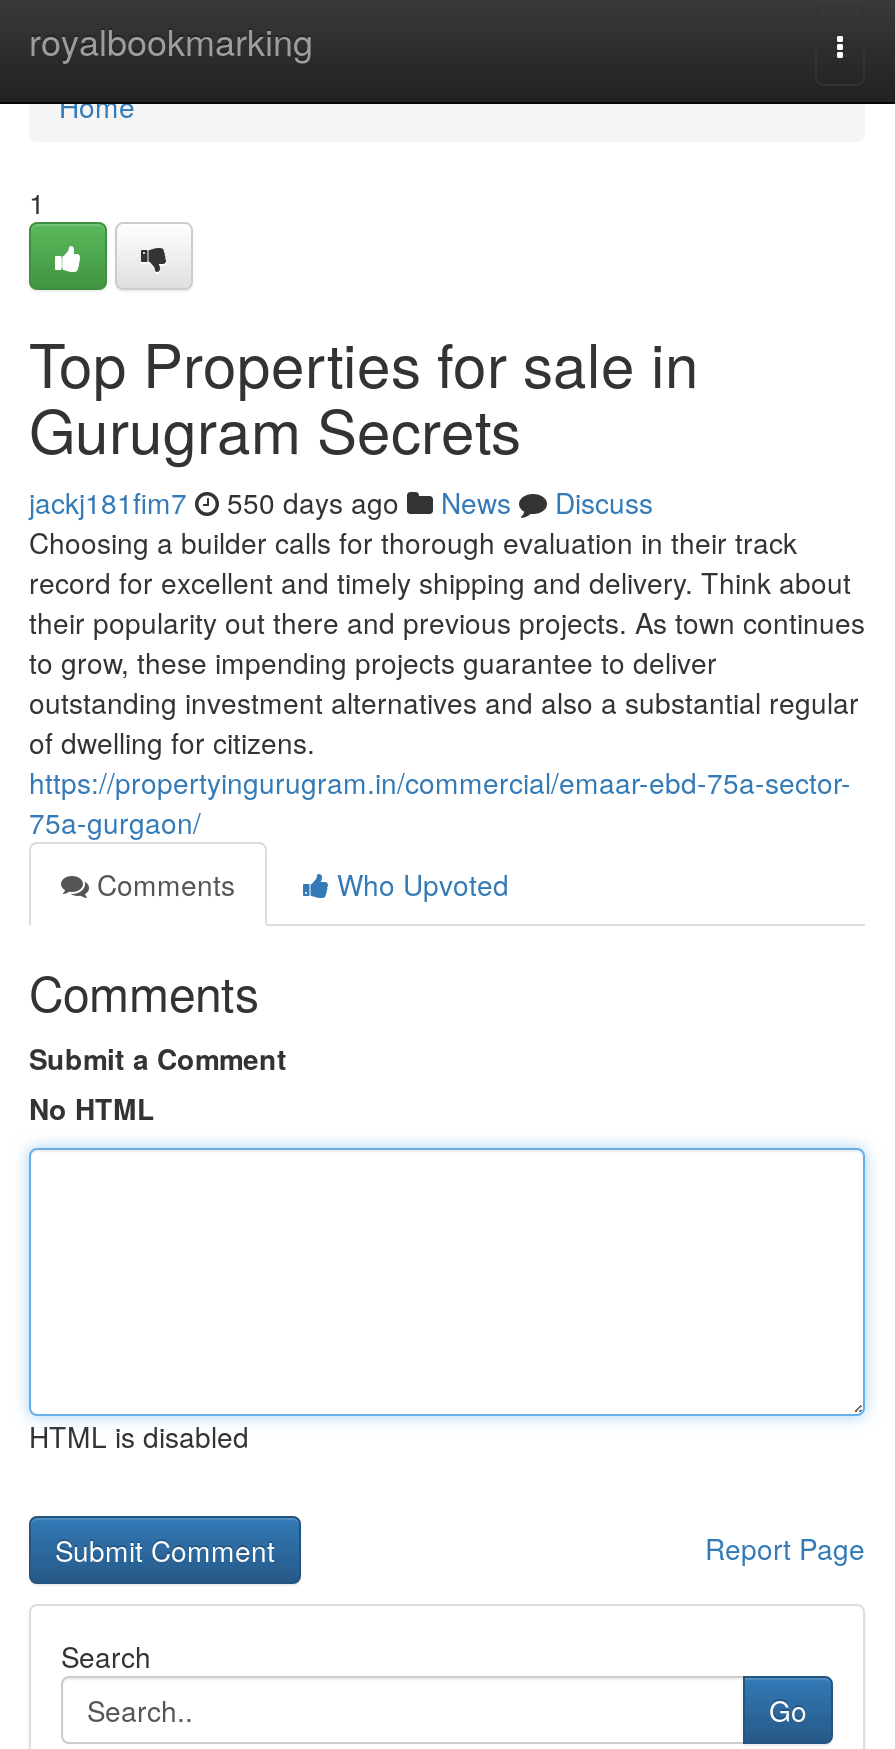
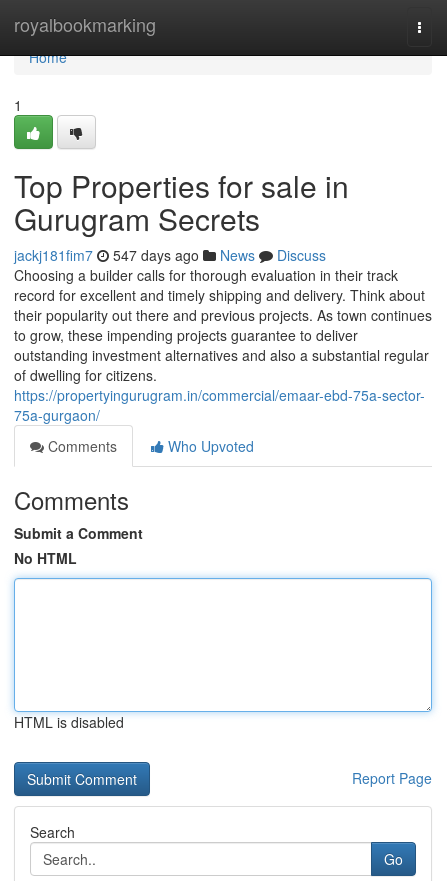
- jackj181fim7 550 days ago News Discuss
+ jackj181fim7 547 days ago News Discuss
